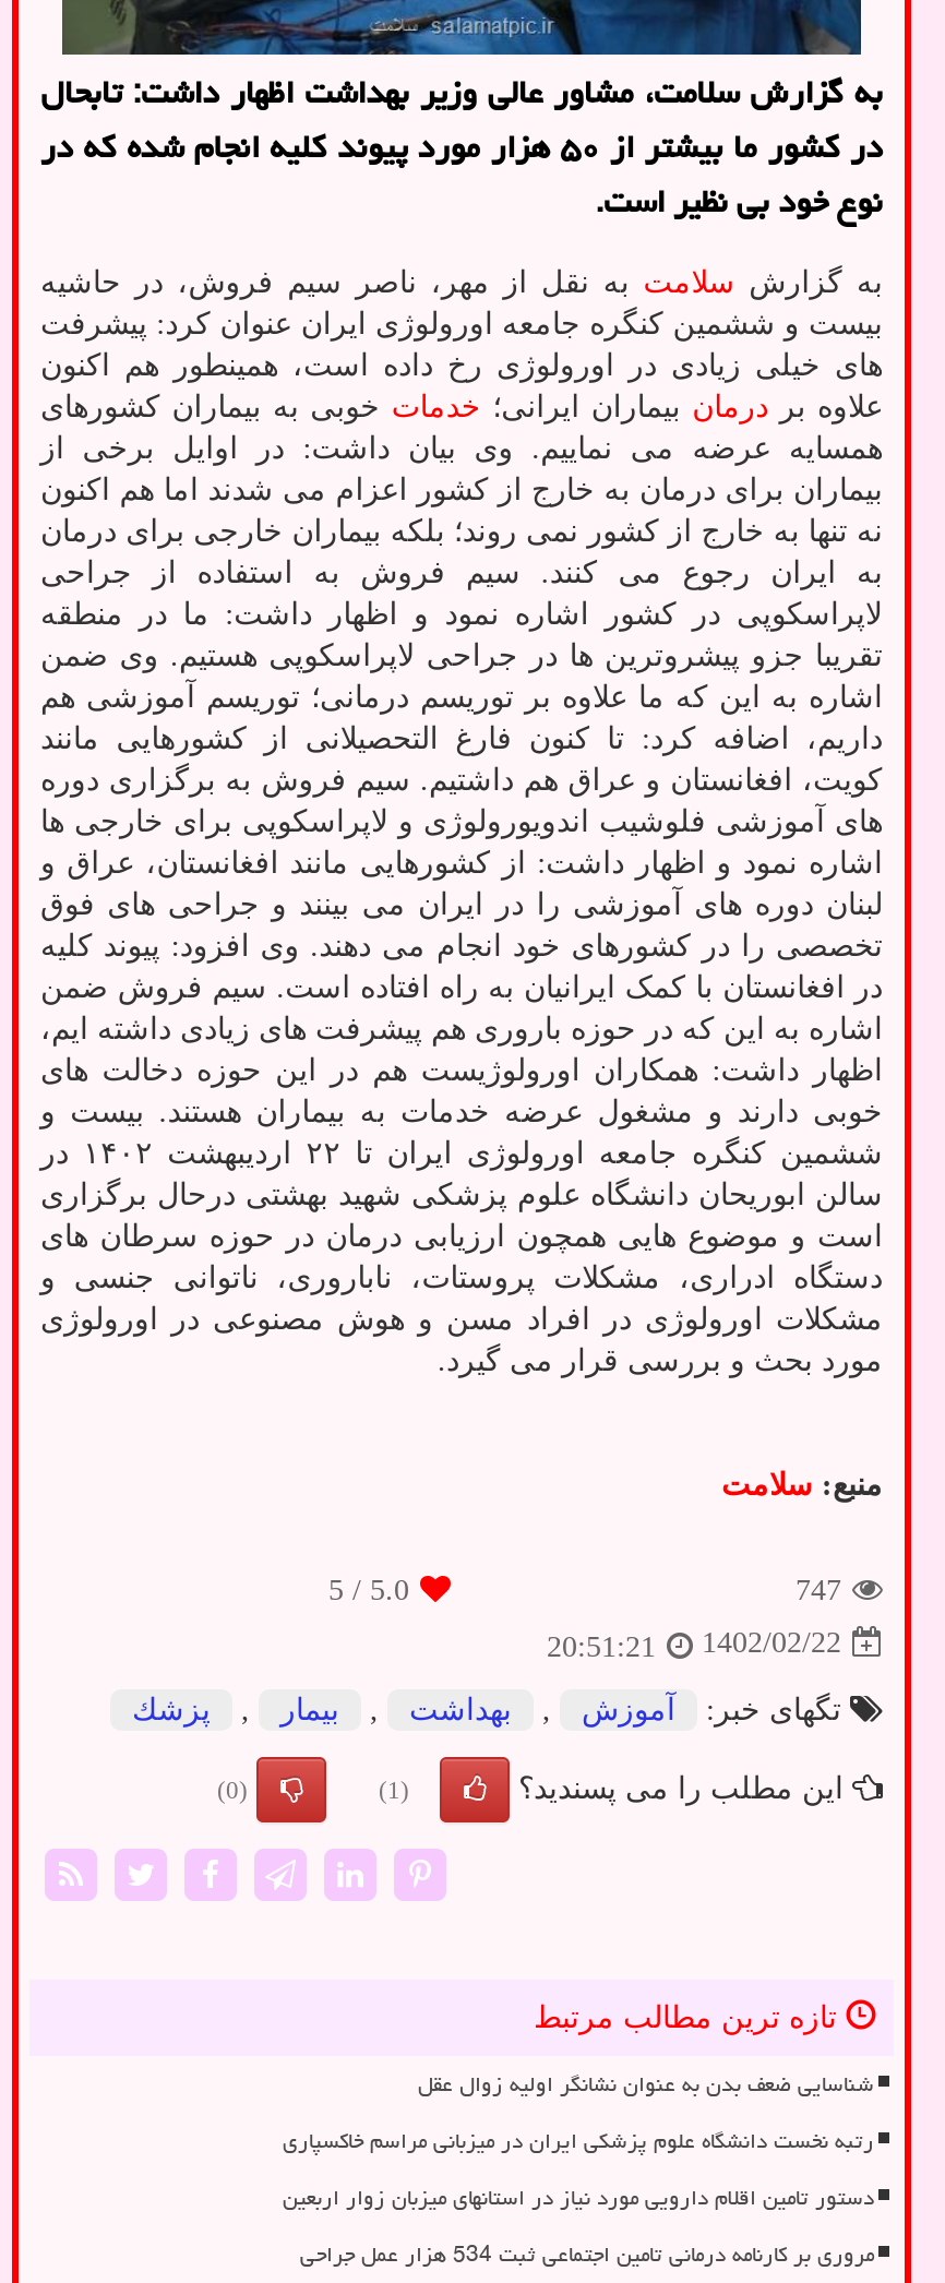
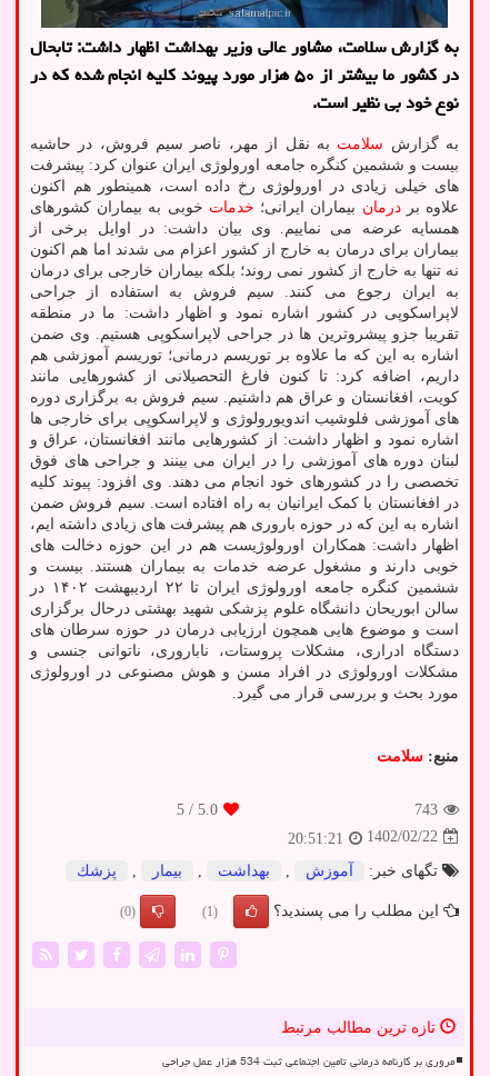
- 747
+ 743

- شناسایی ضعف بدن به عنوان نشانگر اولیه زوال عقل
- رتبه نخست دانشگاه علوم پزشکی ایران در میزبانی مراسم خاکسپاری
- دستور تامین اقلام دارویی مورد نیاز در استانهای میزبان زوار اربعین
